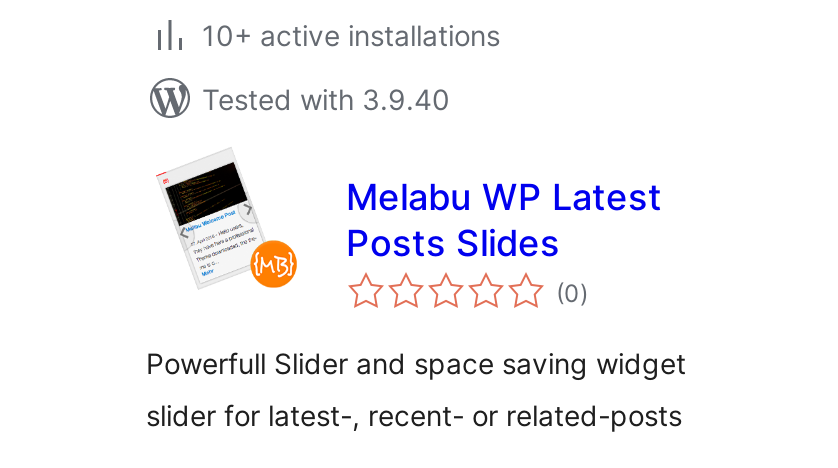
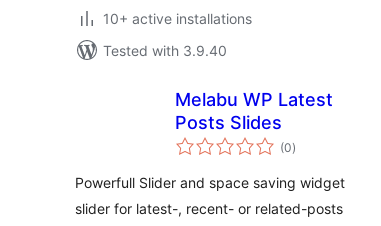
- [image]
